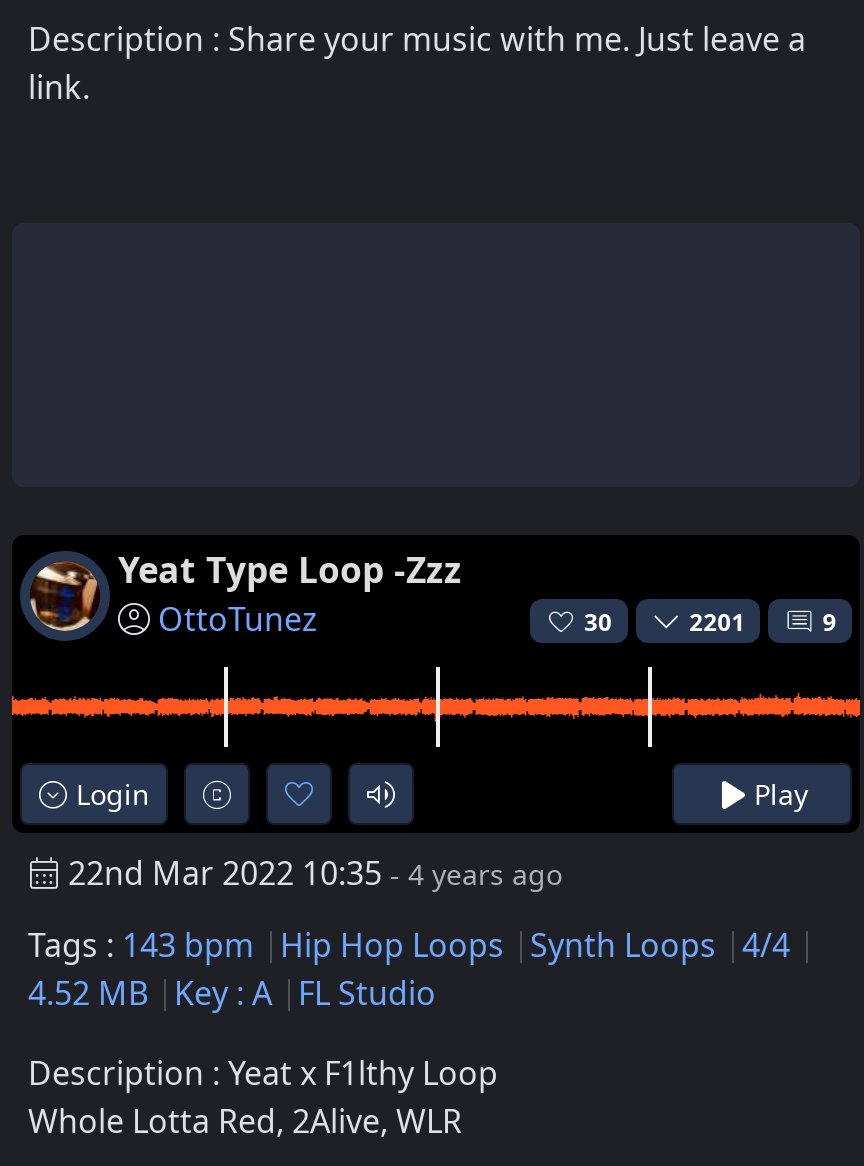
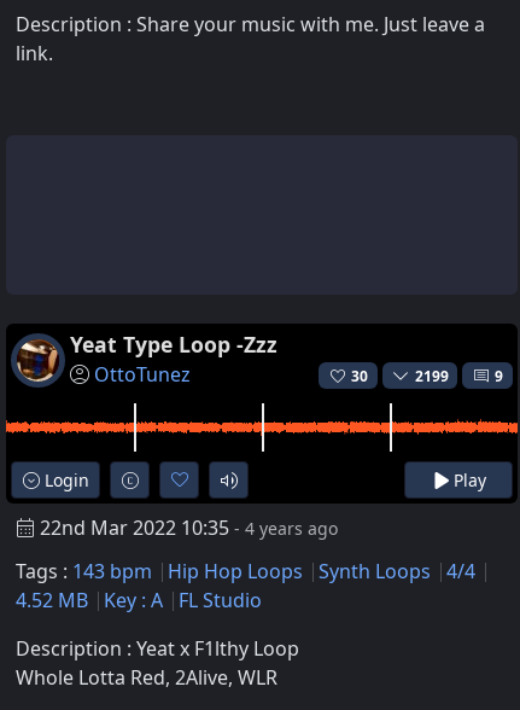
- 2201
+ 2199
